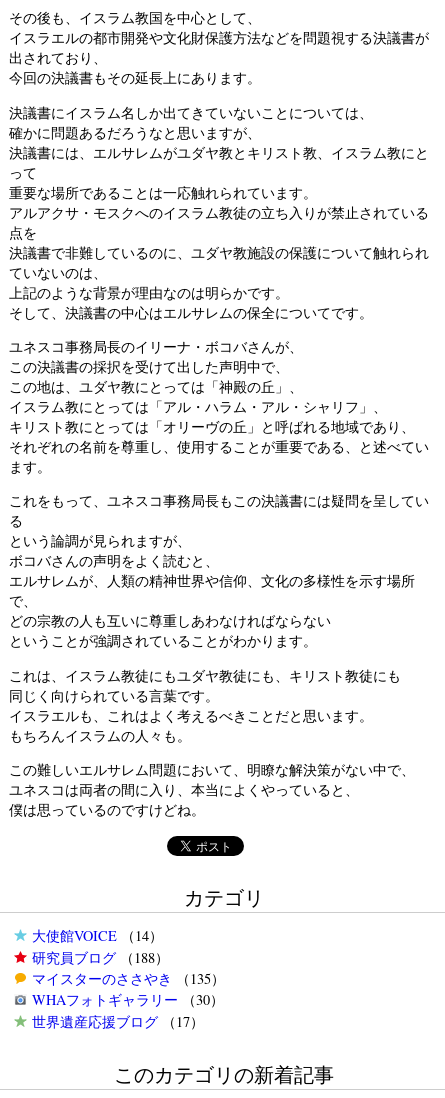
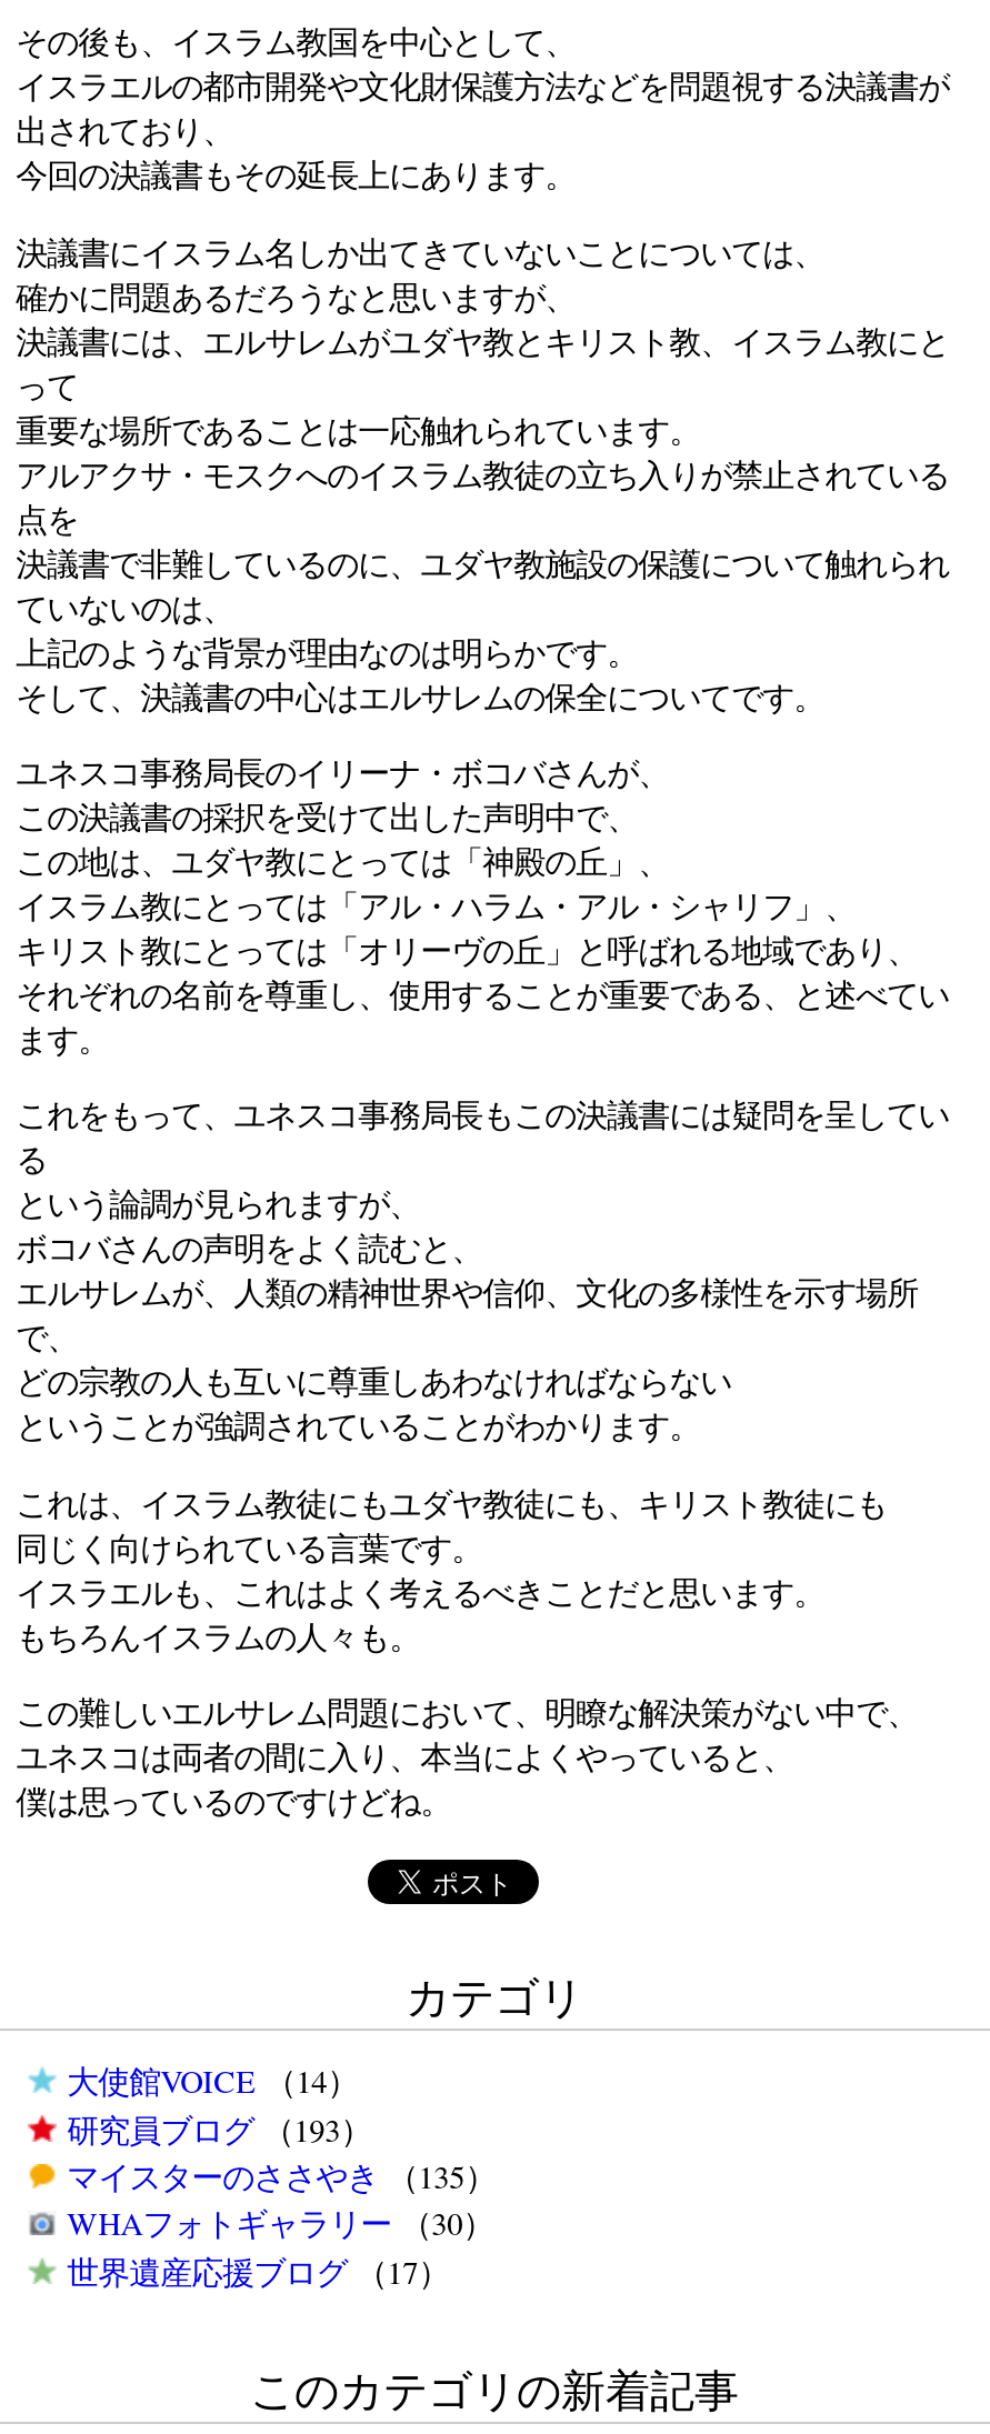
- 研究員ブログ（188）
+ 研究員ブログ（193）
